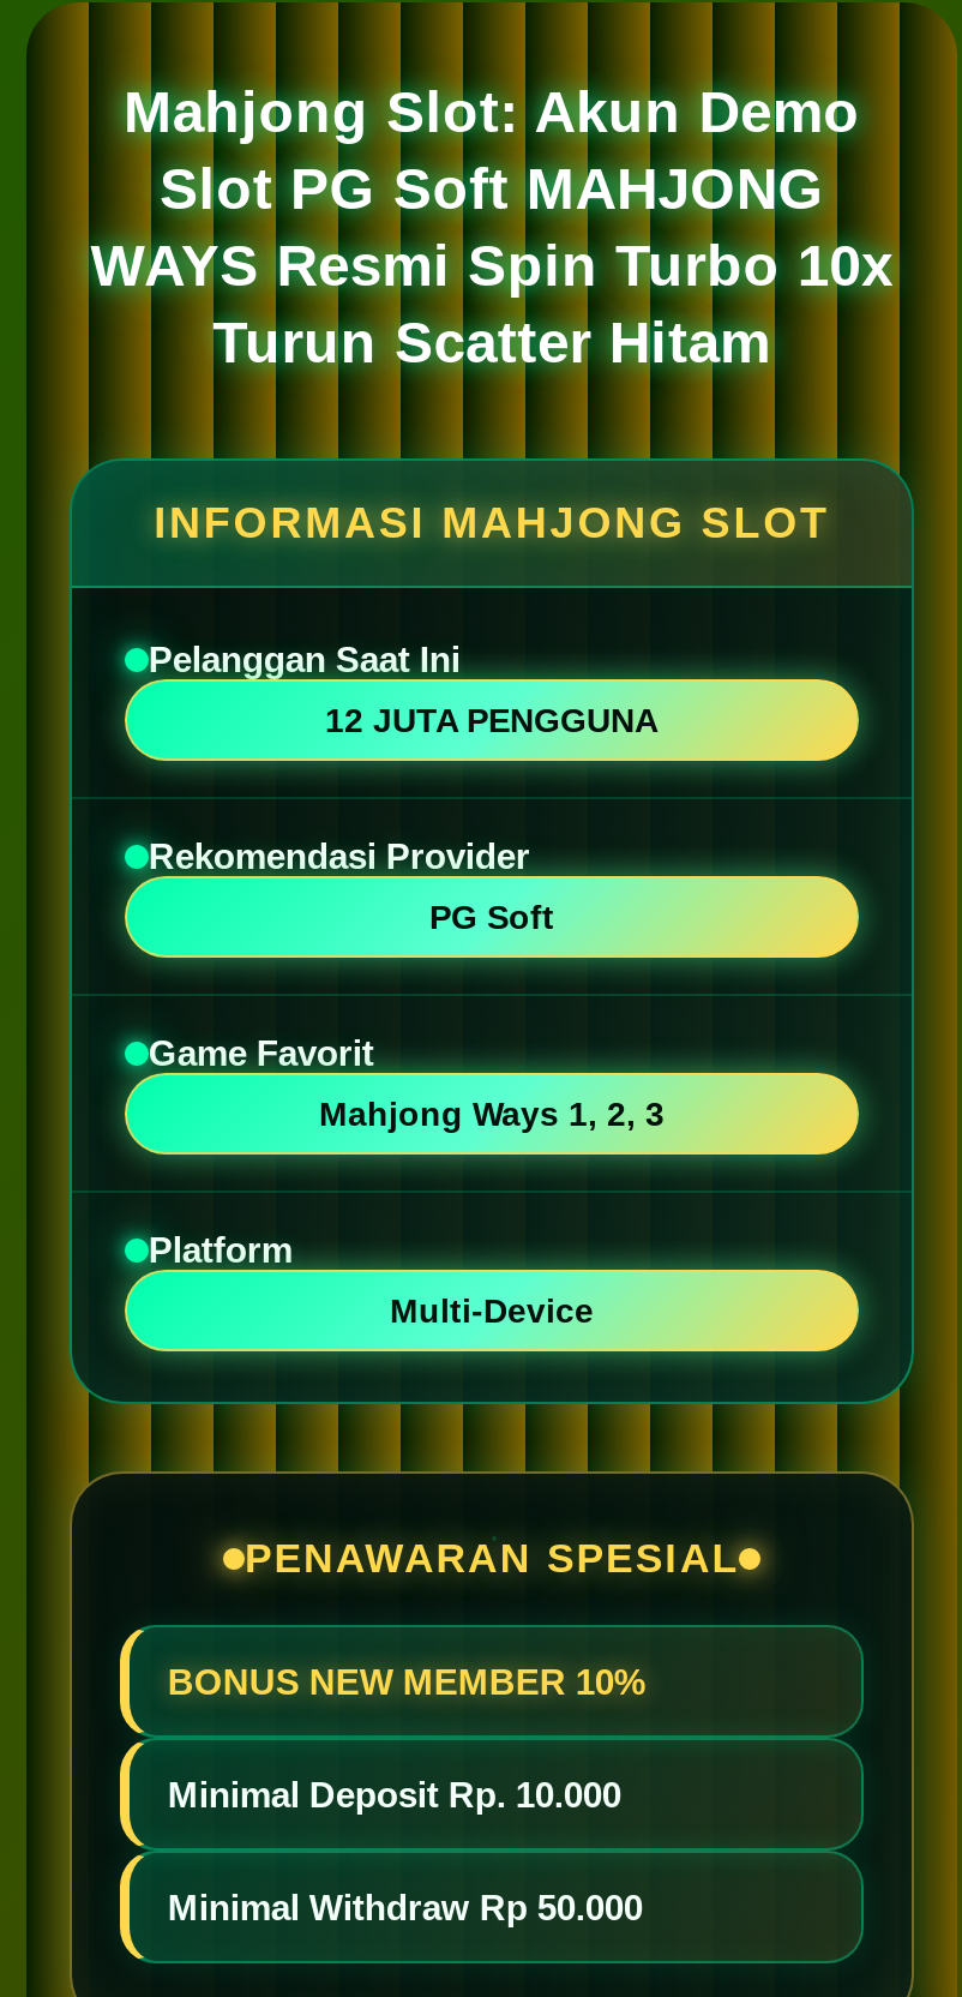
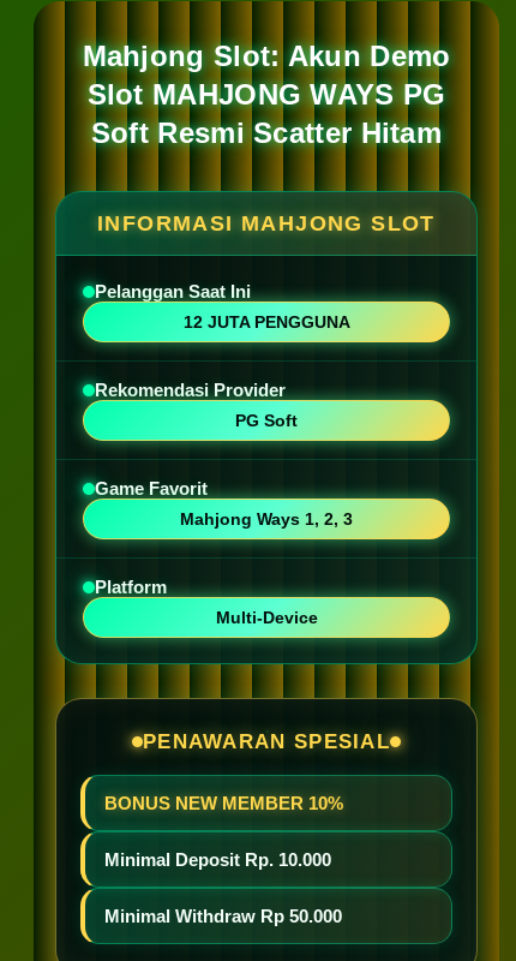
- Slot PG Soft MAHJONG
- WAYS Resmi Spin Turbo 10x
- Turun Scatter Hitam
+ Slot MAHJONG WAYS PG
+ Soft Resmi Scatter Hitam
